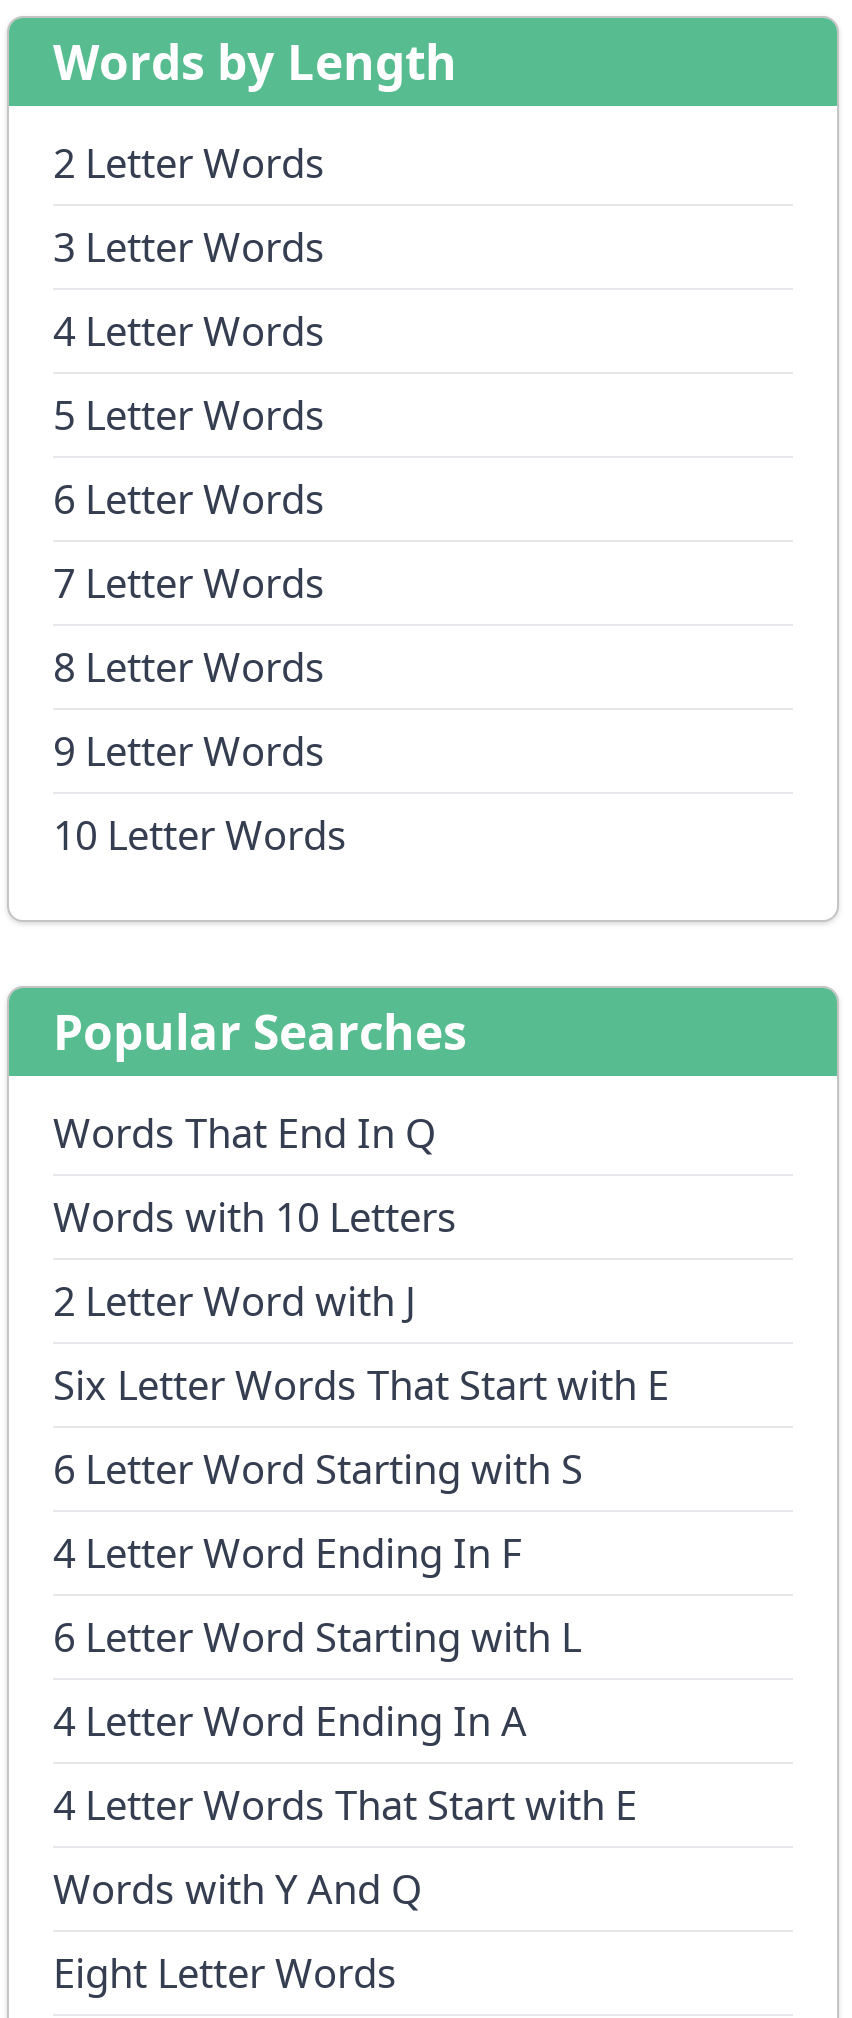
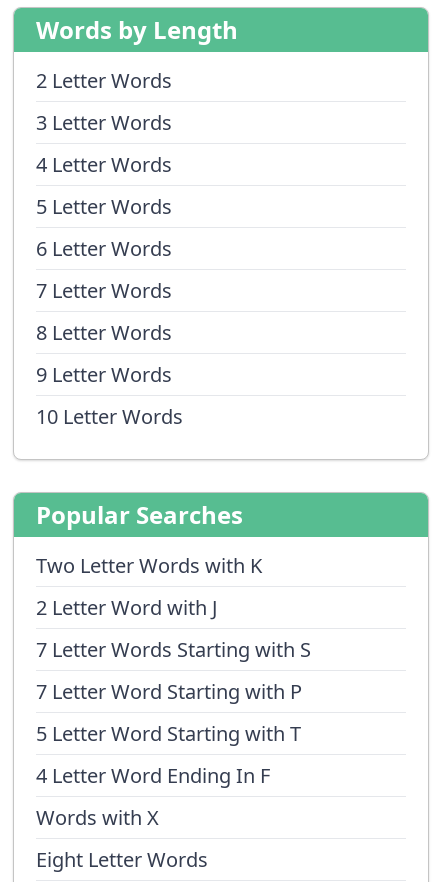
- Words That End In Q
- Words with 10 Letters
+ Two Letter Words with K

- Six Letter Words That Start with E
- 6 Letter Word Starting with S
+ 7 Letter Words Starting with S
+ 7 Letter Word Starting with P
+ 5 Letter Word Starting with T

- 6 Letter Word Starting with L
- 4 Letter Word Ending In A
- 4 Letter Words That Start with E
- Words with Y And Q
+ Words with X
